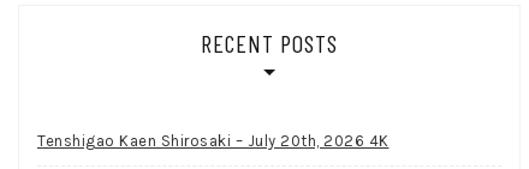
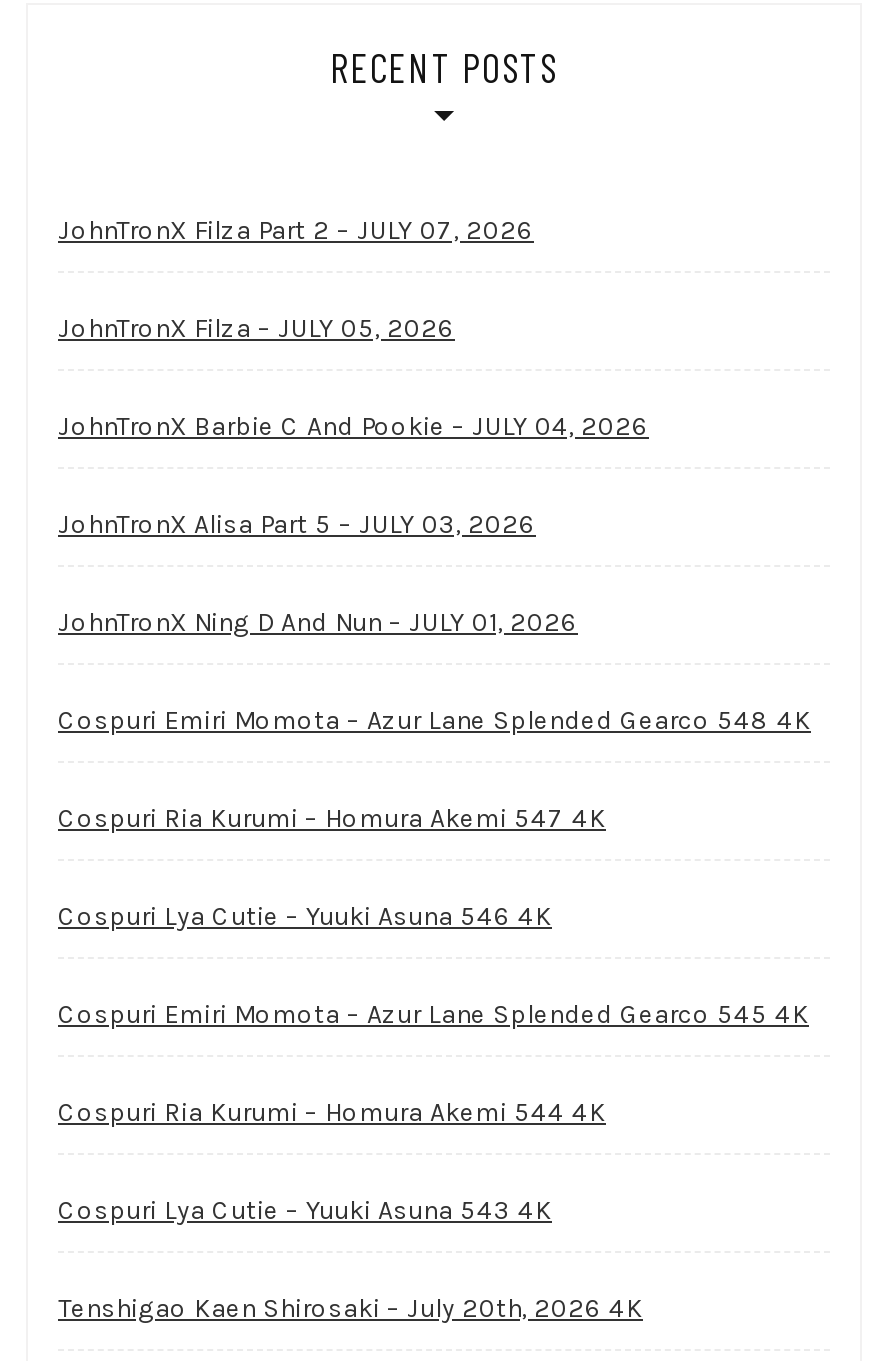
+ JohnTronX Filza Part 2 – JULY 07, 2026
+ JohnTronX Filza – JULY 05, 2026
+ JohnTronX Barbie C And Pookie – JULY 04, 2026
+ JohnTronX Alisa Part 5 – JULY 03, 2026
+ JohnTronX Ning D And Nun – JULY 01, 2026
+ Cospuri Emiri Momota – Azur Lane Splended Gearco 548 4K
+ Cospuri Ria Kurumi – Homura Akemi 547 4K
+ Cospuri Lya Cutie – Yuuki Asuna 546 4K
+ Cospuri Emiri Momota – Azur Lane Splended Gearco 545 4K
+ Cospuri Ria Kurumi – Homura Akemi 544 4K
+ Cospuri Lya Cutie – Yuuki Asuna 543 4K
